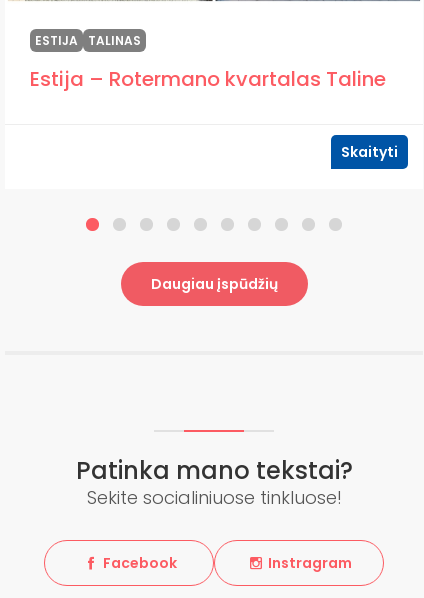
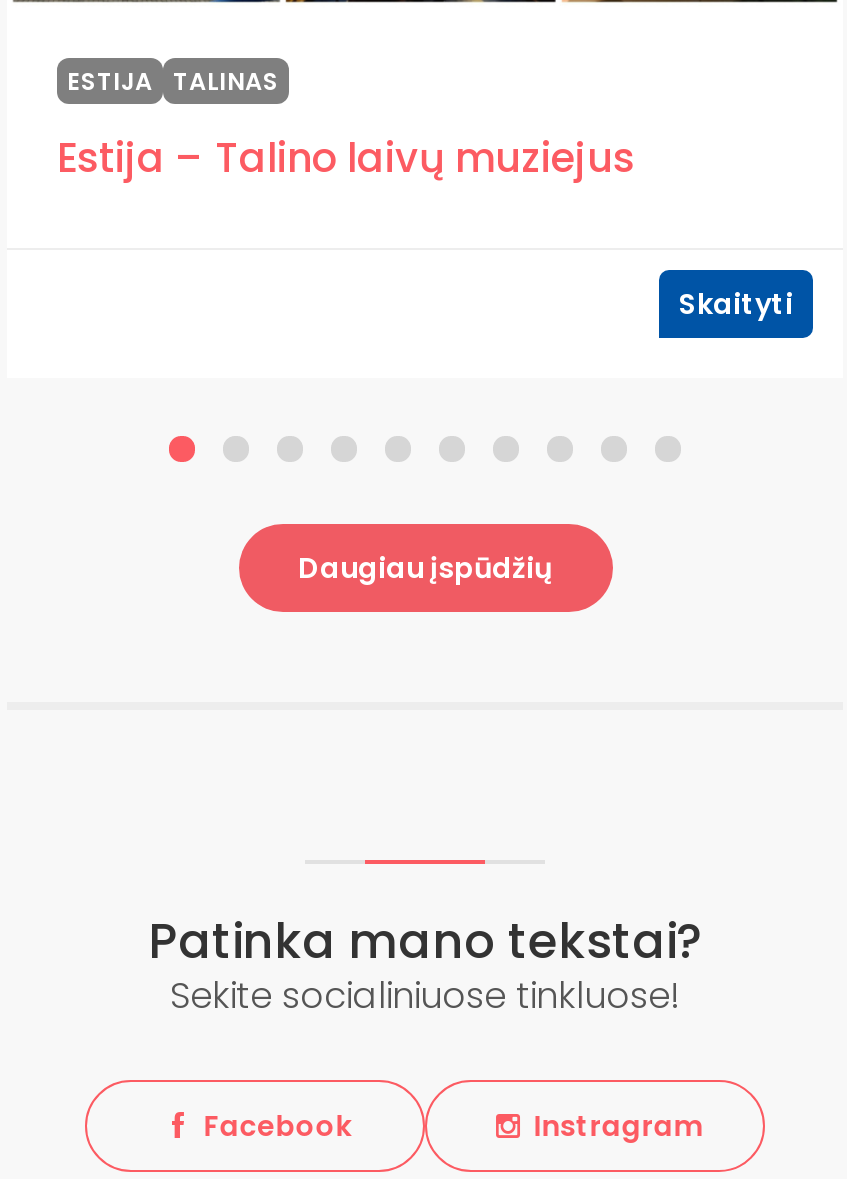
- Estija – Rotermano kvartalas Taline
+ Estija – Talino laivų muziejus
